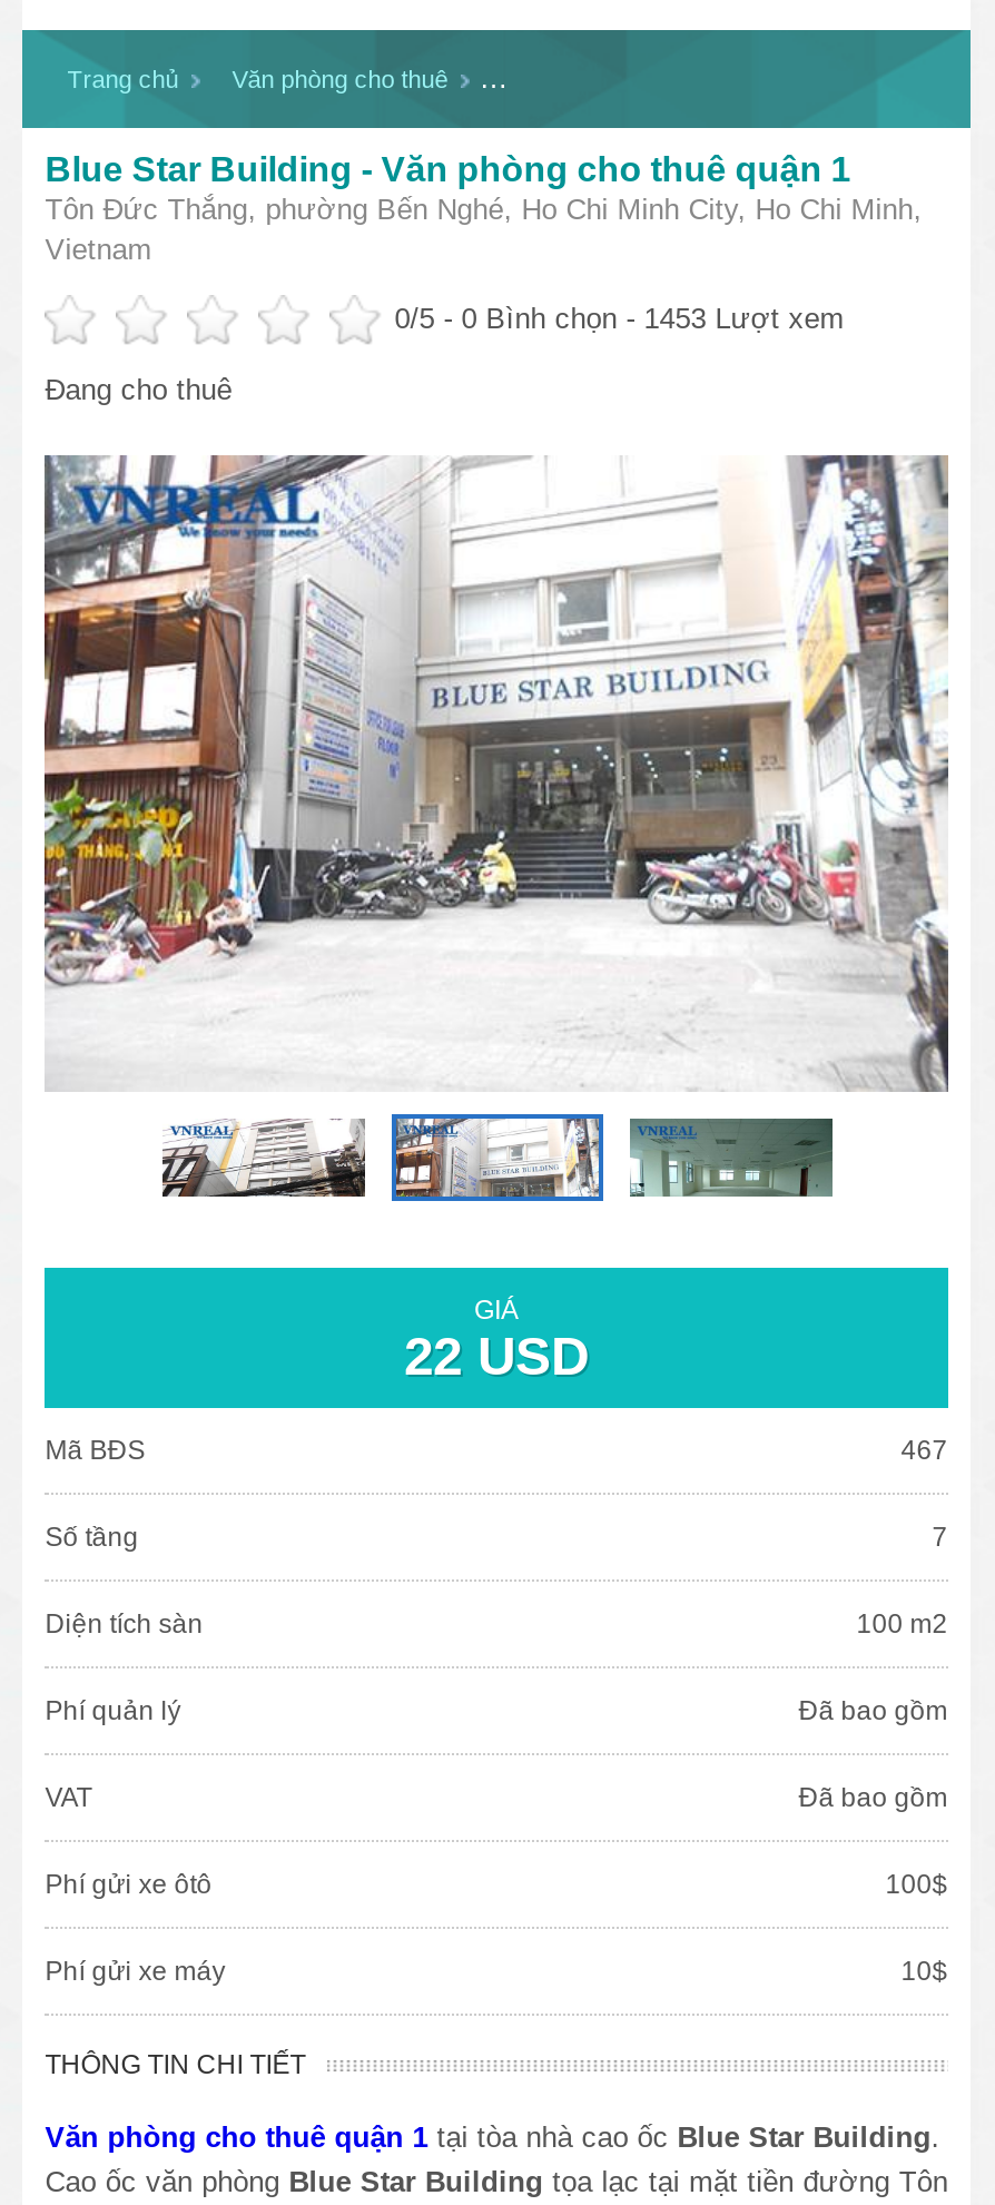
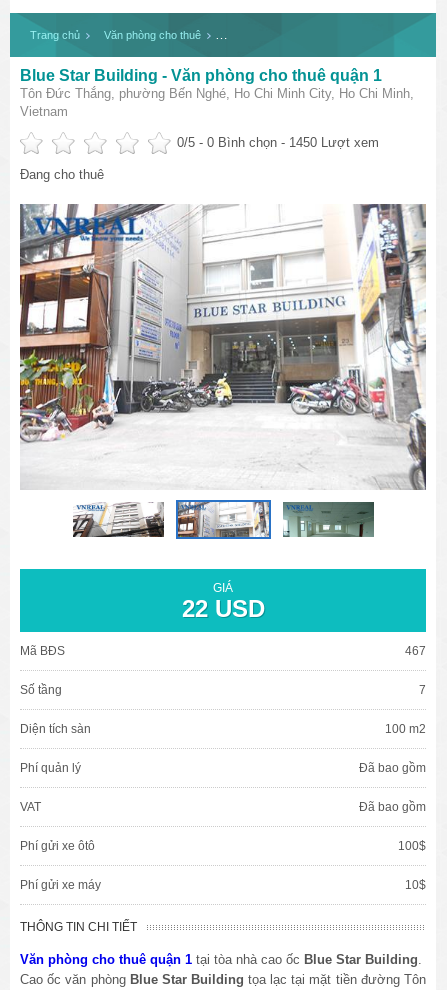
- 0/5 - 0 Bình chọn - 1453 Lượt xem
+ 0/5 - 0 Bình chọn - 1450 Lượt xem
